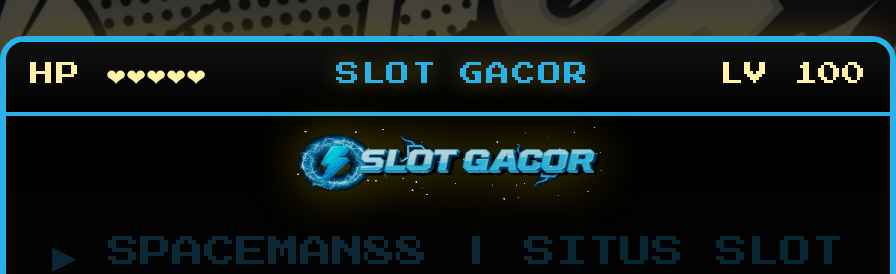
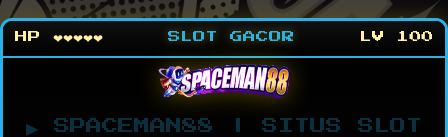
- [image]
+ [image]
